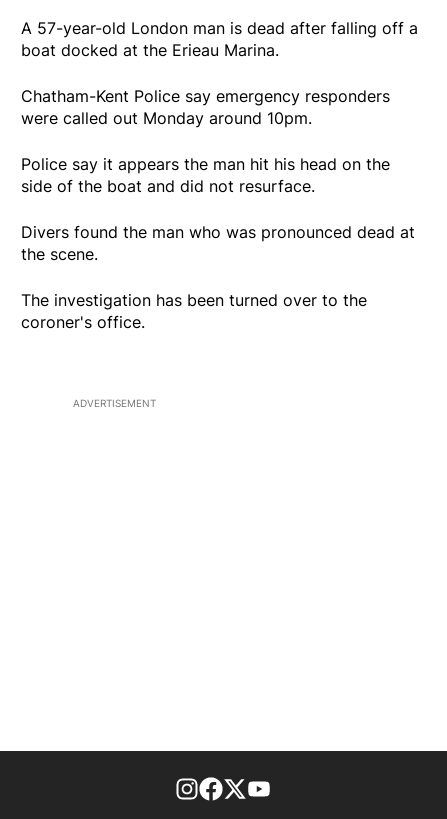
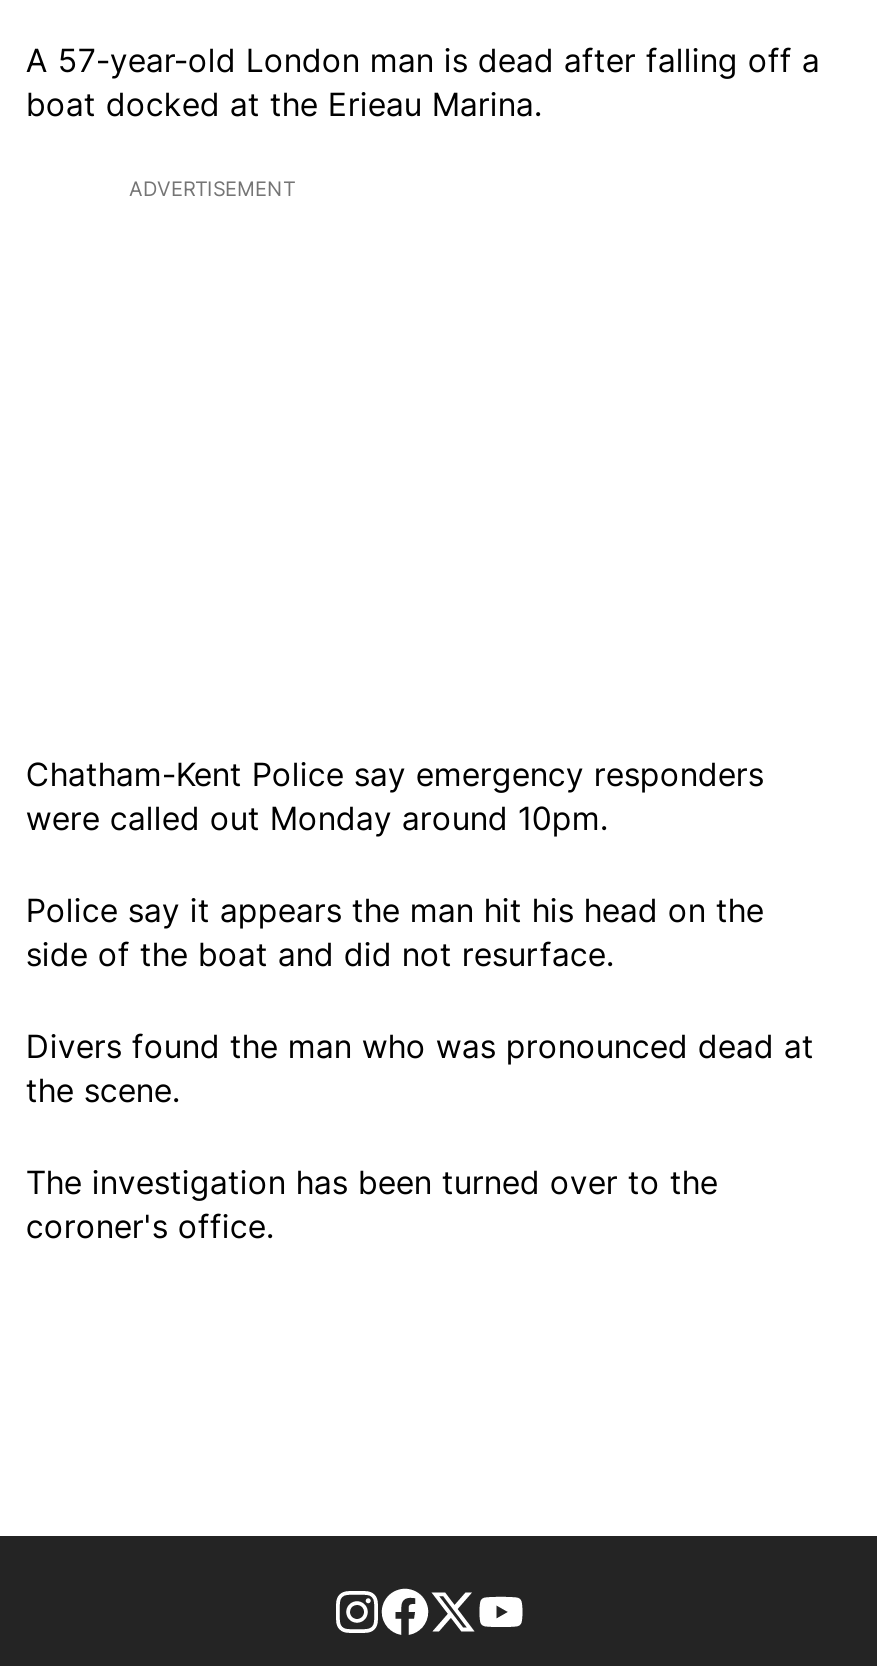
moved down: Chatham-Kent Police say emergency responders | were called out Monday around 10pm. | Police say it appears the man hit his head on the | side of the boat and did not resurface. | Divers found the man who was pronounced dead at | the scene. | The investigation has been turned over to the | coroner's office.

moved up: ADVERTISEMENT
